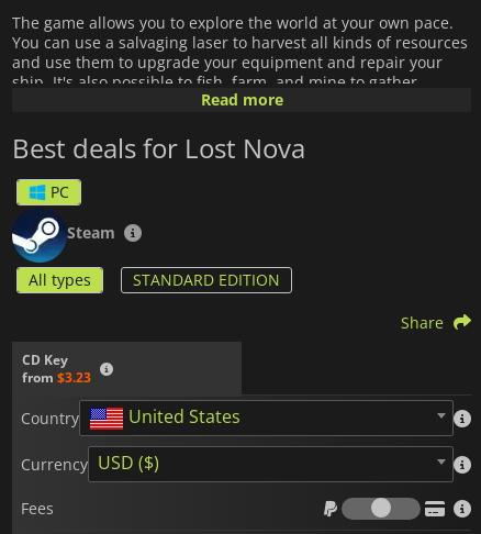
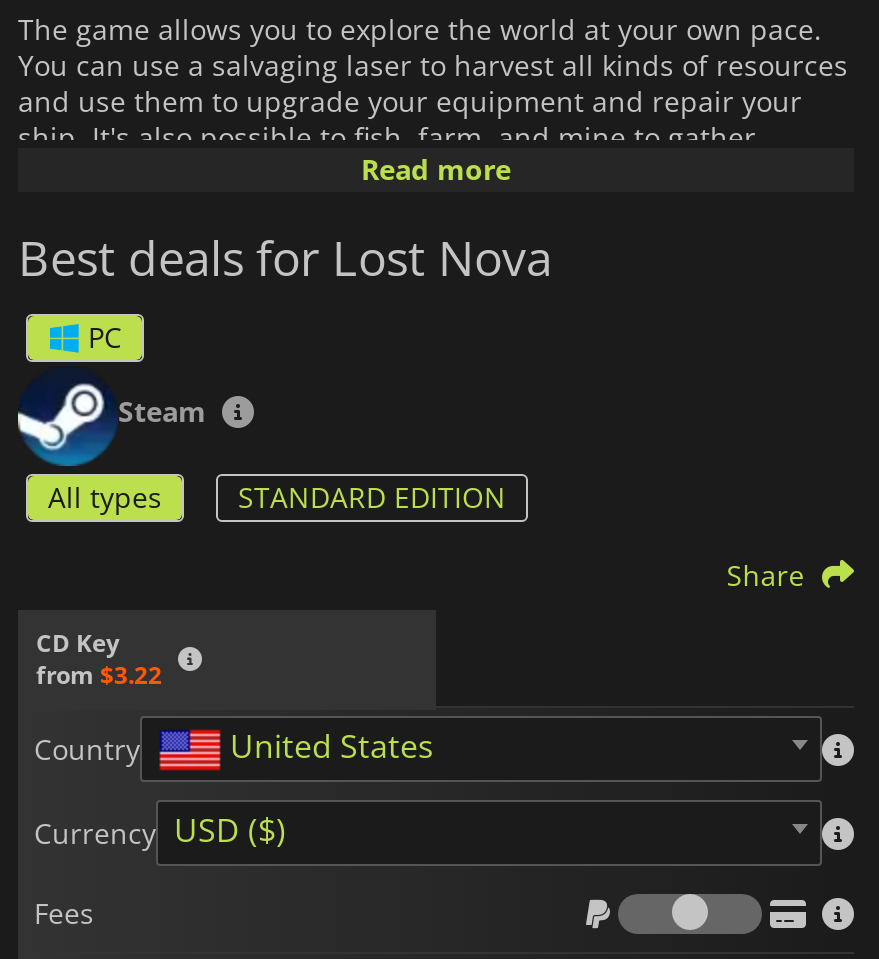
- from $3.23
+ from $3.22
